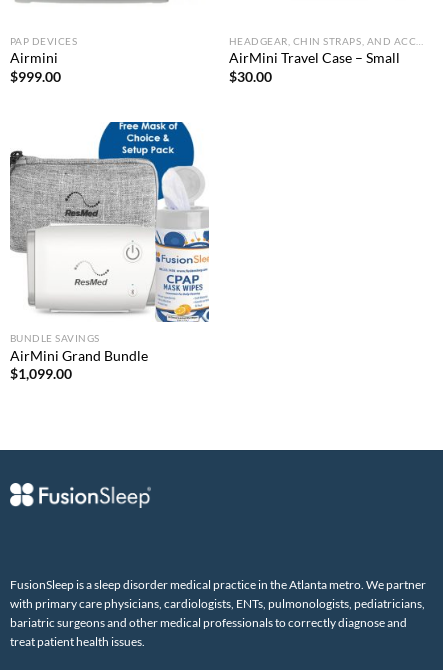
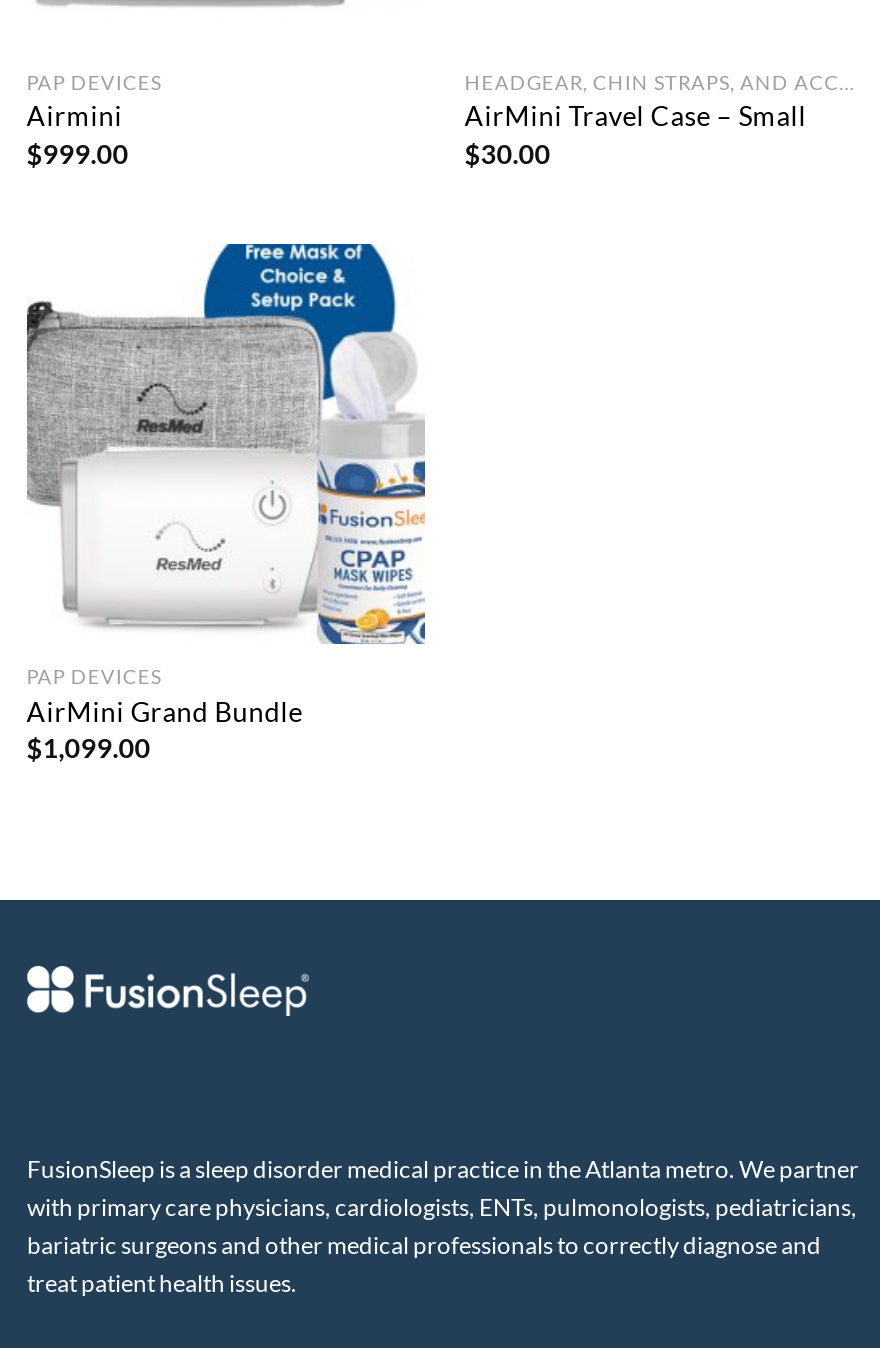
- BUNDLE SAVINGS
+ PAP DEVICES
